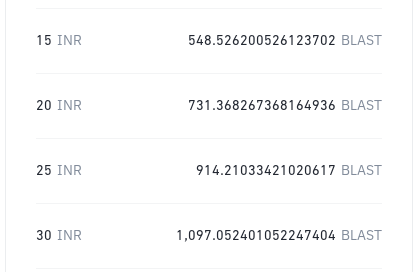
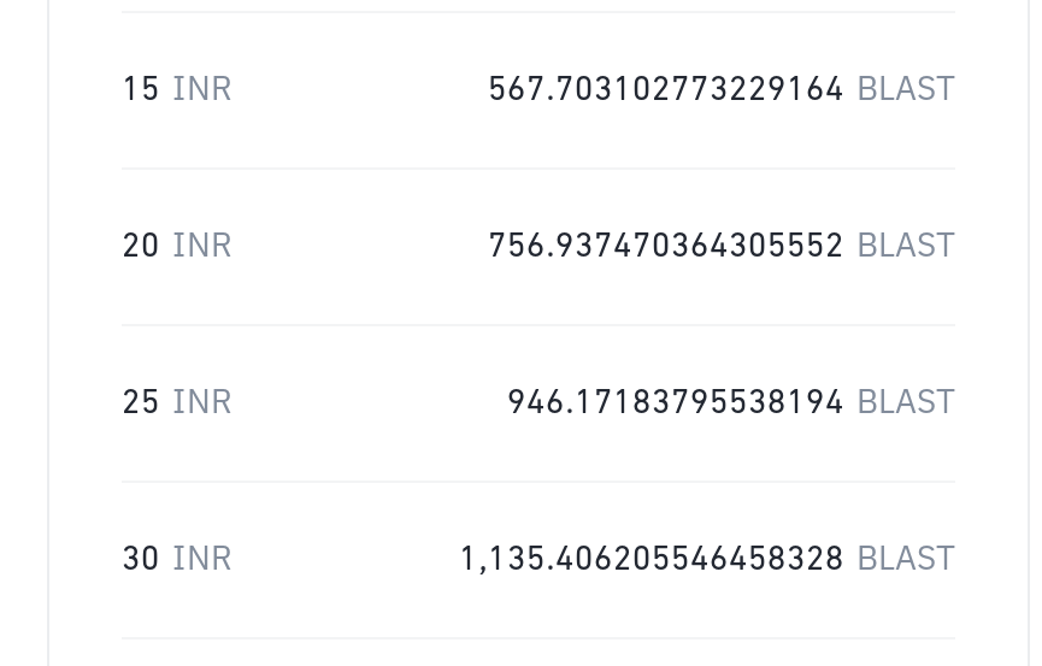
- 548.526200526123702 BLAST
+ 567.703102773229164 BLAST

- 731.368267368164936 BLAST
+ 756.937470364305552 BLAST

- 914.21033421020617 BLAST
+ 946.17183795538194 BLAST

- 1,097.052401052247404 BLAST
+ 1,135.406205546458328 BLAST
